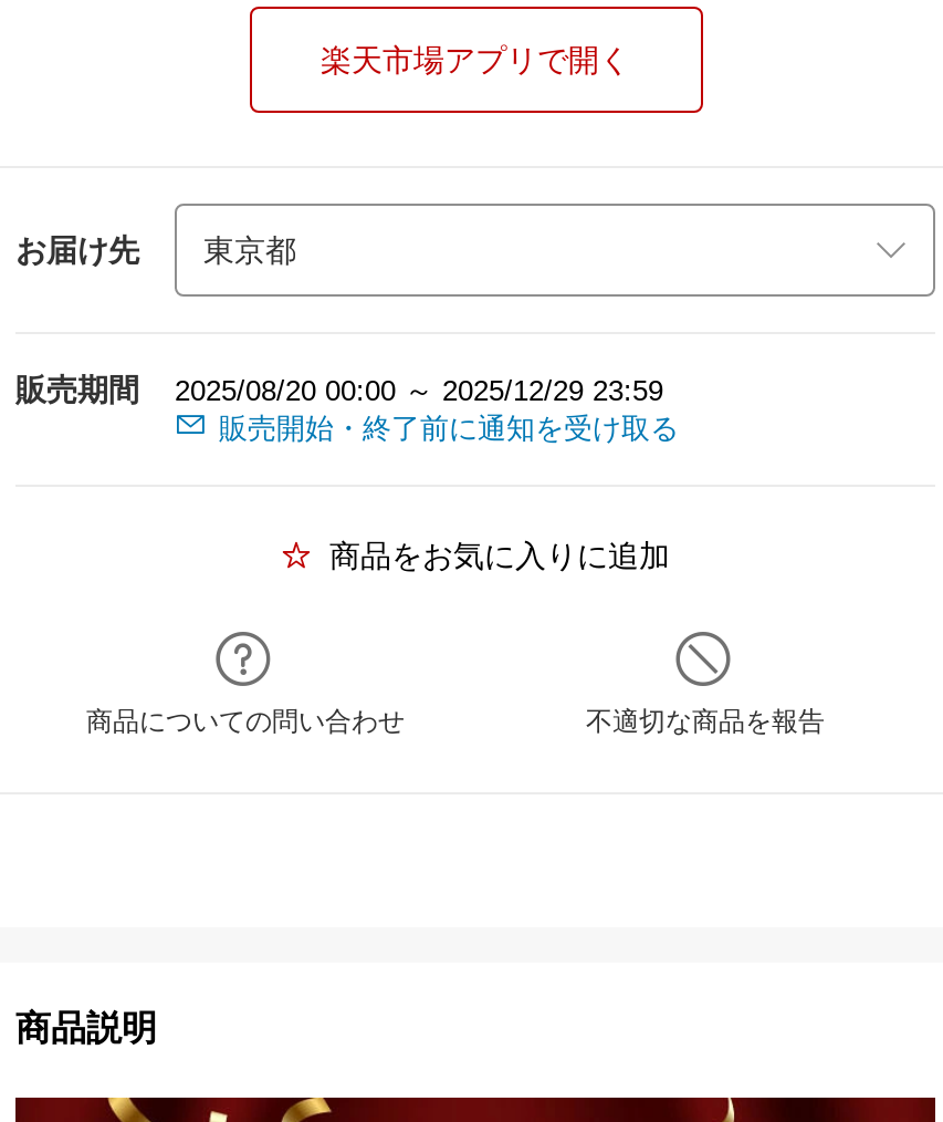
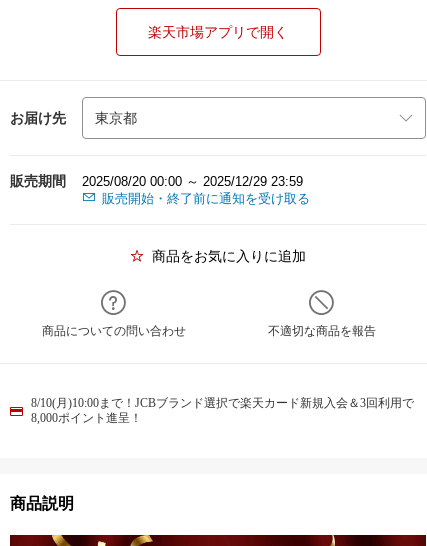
+ 8/10(月)10:00まで！JCBブランド選択で楽天カード新規入会＆3回利用で
+ 8,000ポイント進呈！
